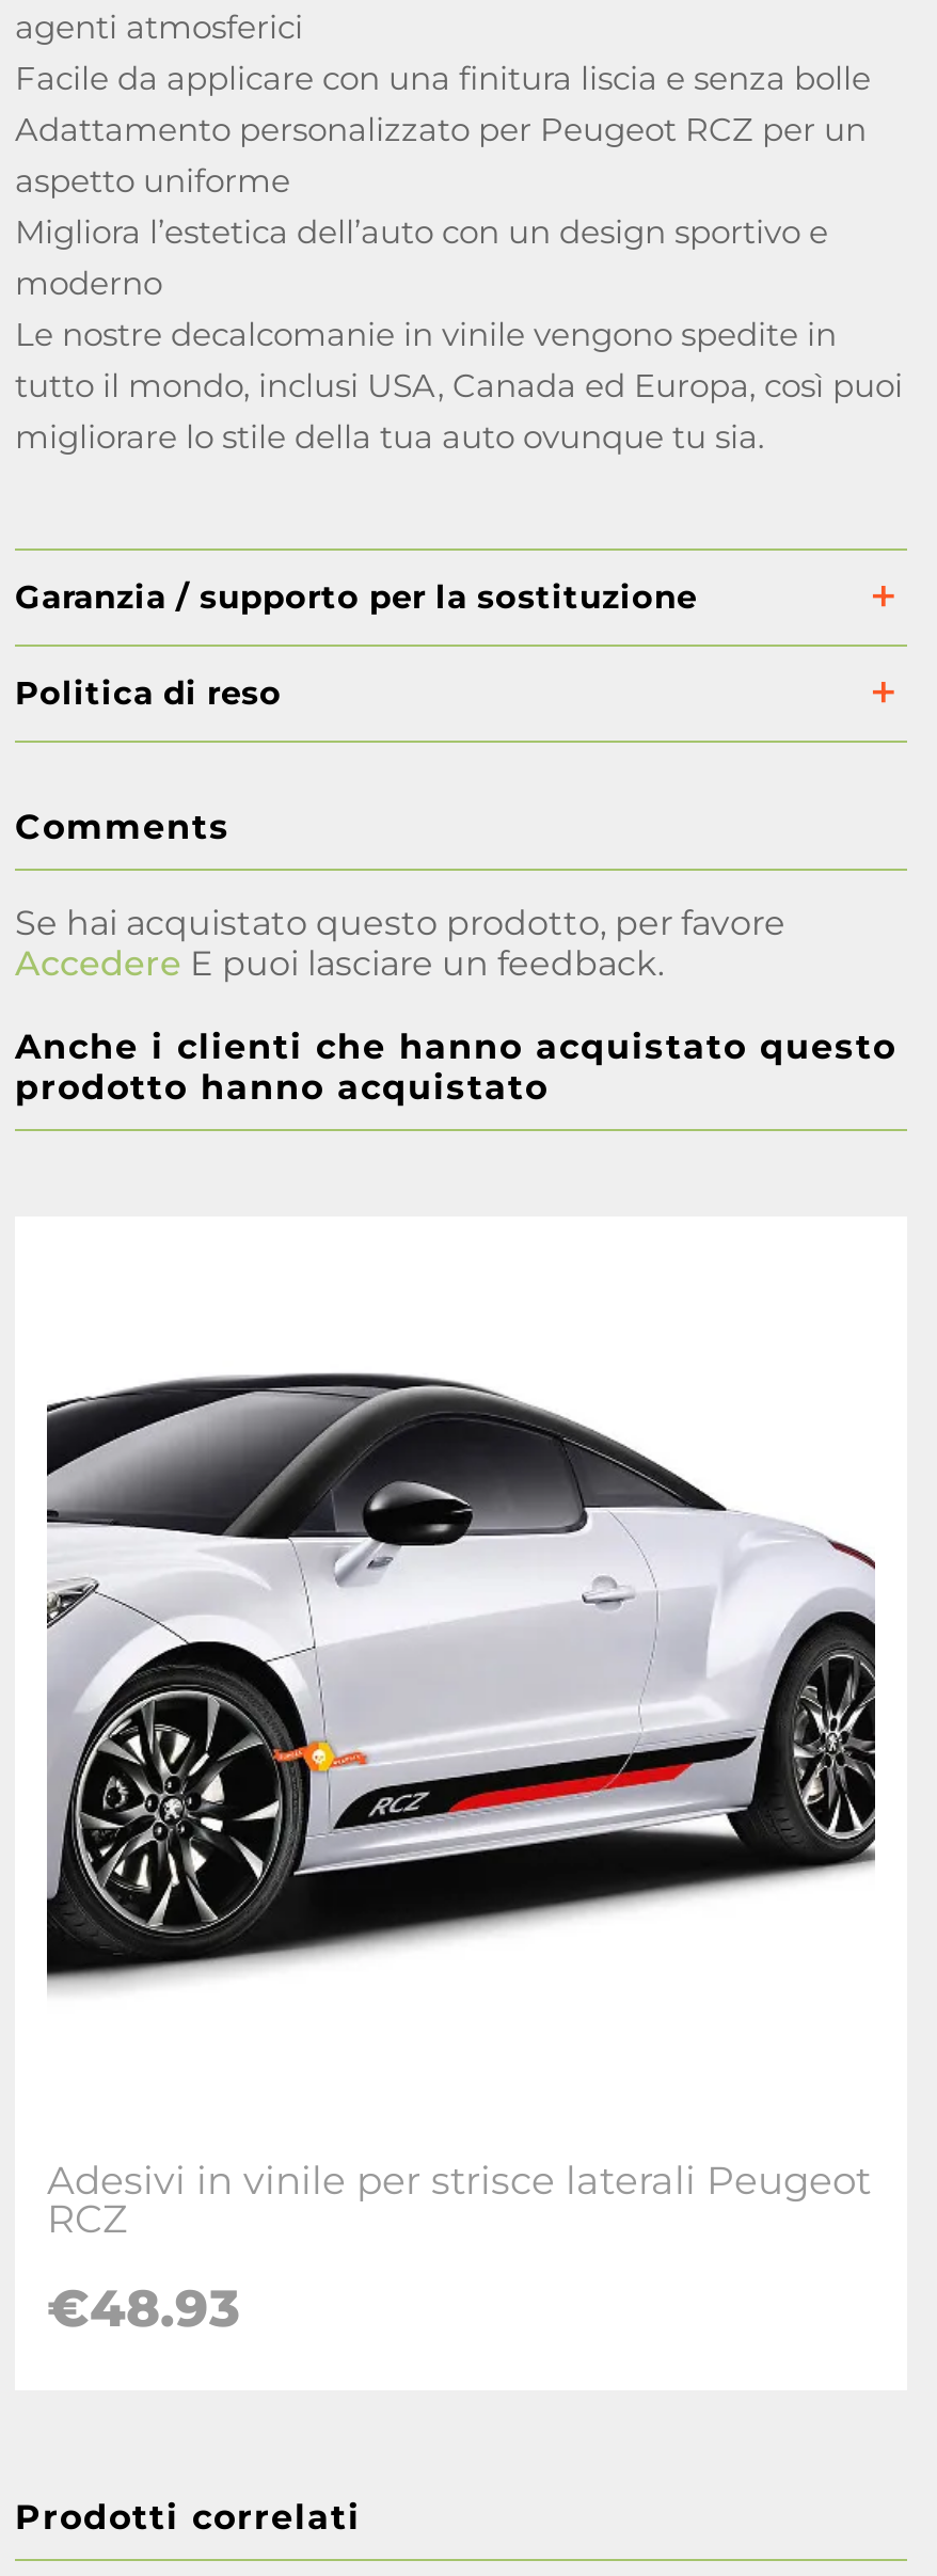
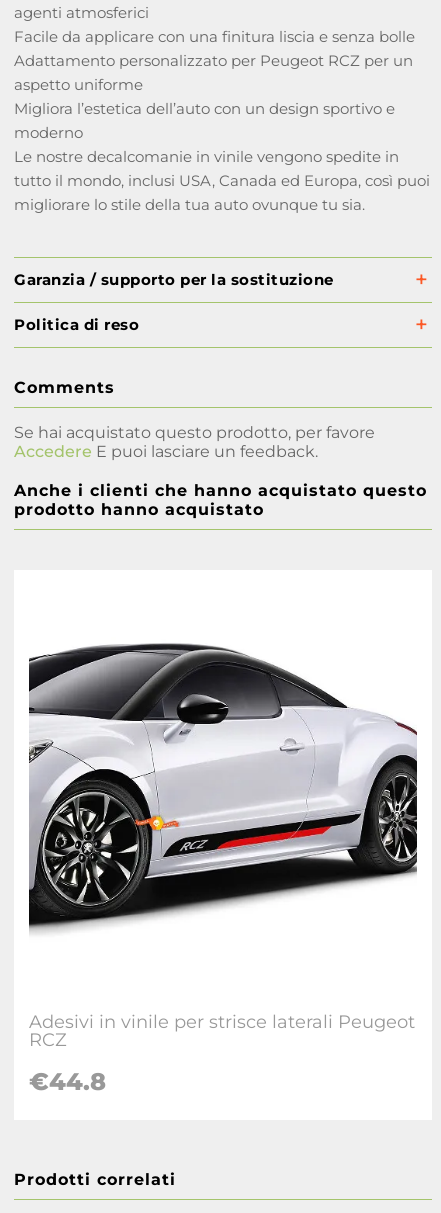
- €48.93
+ €44.8
